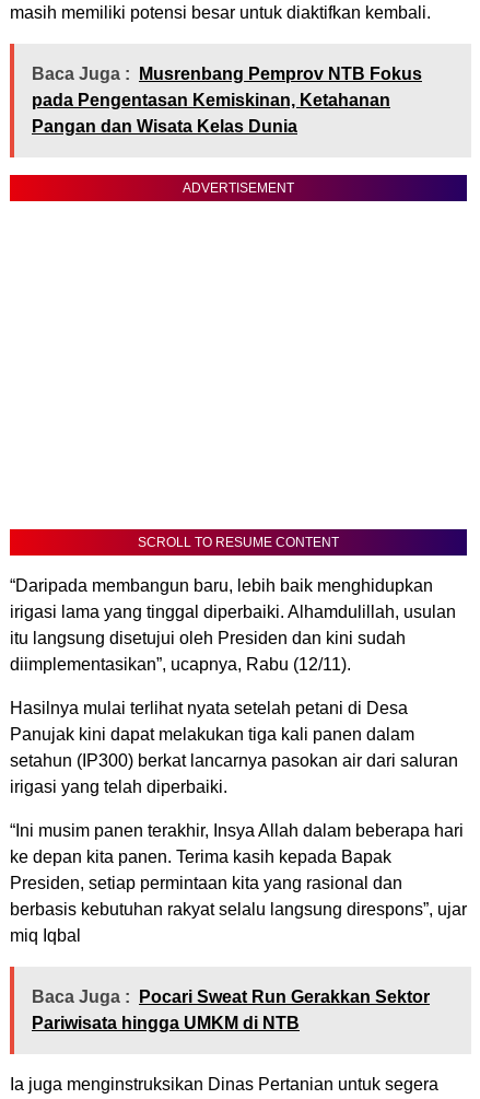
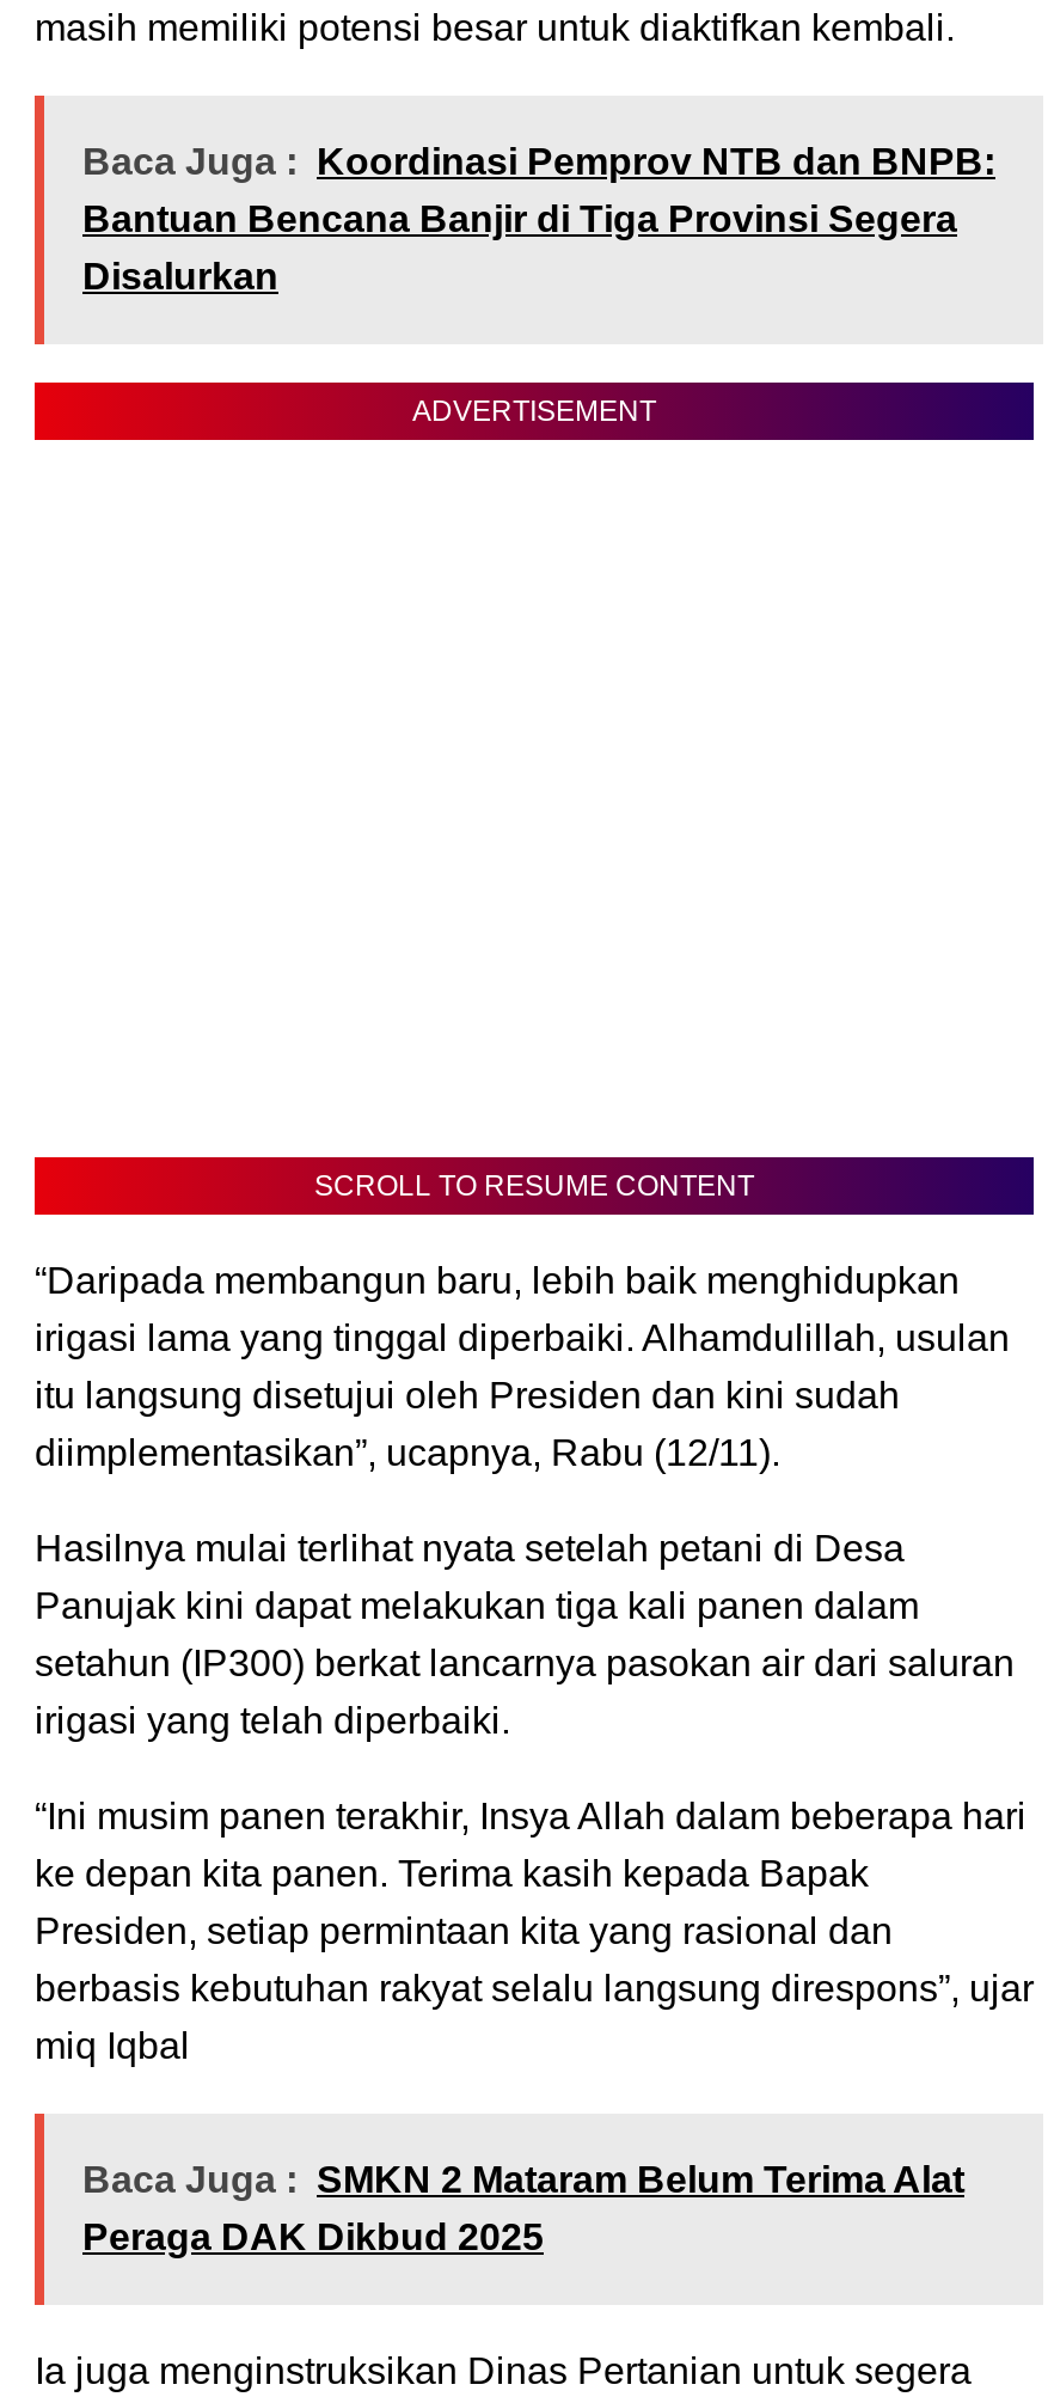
- Baca Juga : Musrenbang Pemprov NTB Fokus
- pada Pengentasan Kemiskinan, Ketahanan
- Pangan dan Wisata Kelas Dunia
+ Baca Juga : Koordinasi Pemprov NTB dan BNPB:
+ Bantuan Bencana Banjir di Tiga Provinsi Segera
+ Disalurkan

- Baca Juga : Pocari Sweat Run Gerakkan Sektor
- Pariwisata hingga UMKM di NTB
+ Baca Juga : SMKN 2 Mataram Belum Terima Alat
+ Peraga DAK Dikbud 2025
